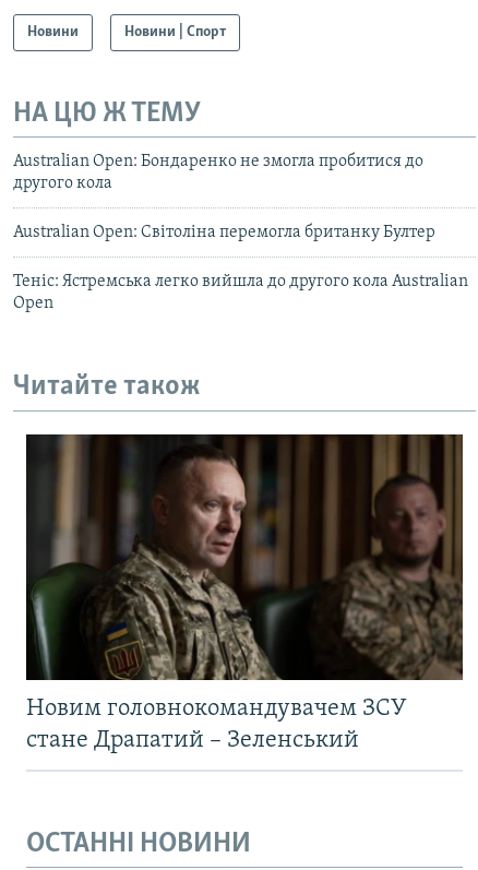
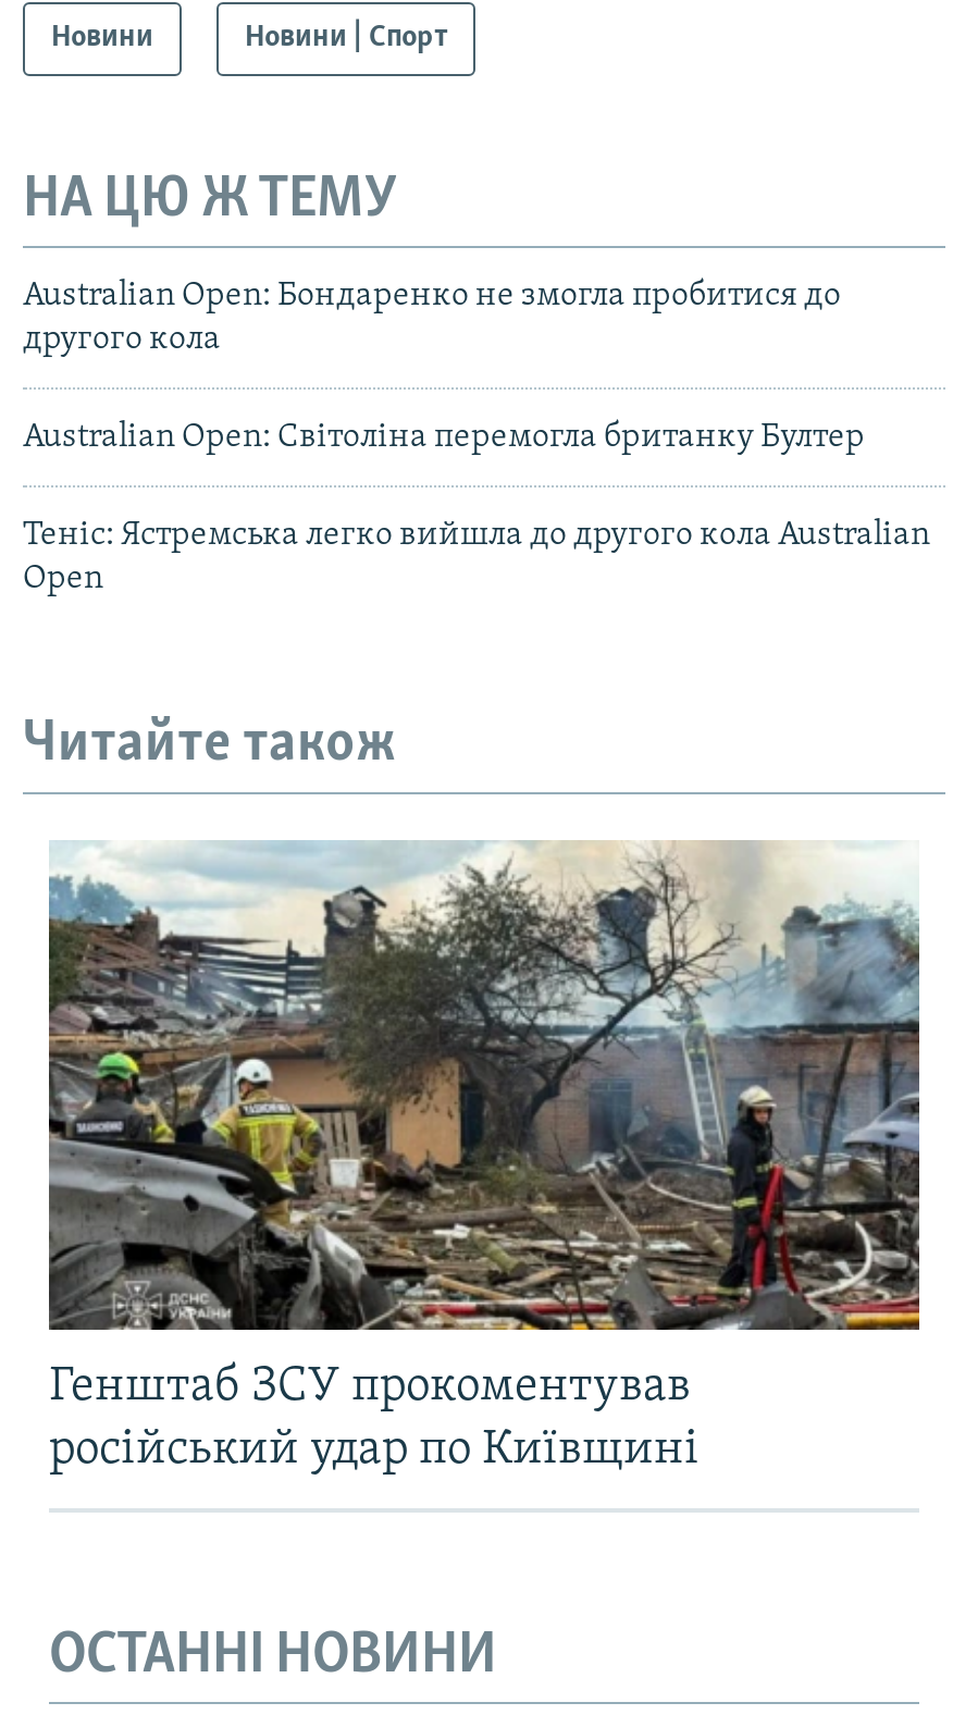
- [image]
- Новим головнокомандувачем ЗСУ
- стане Драпатий – Зеленський
+ [image]
+ Генштаб ЗСУ прокоментував
+ російський удар по Київщині
